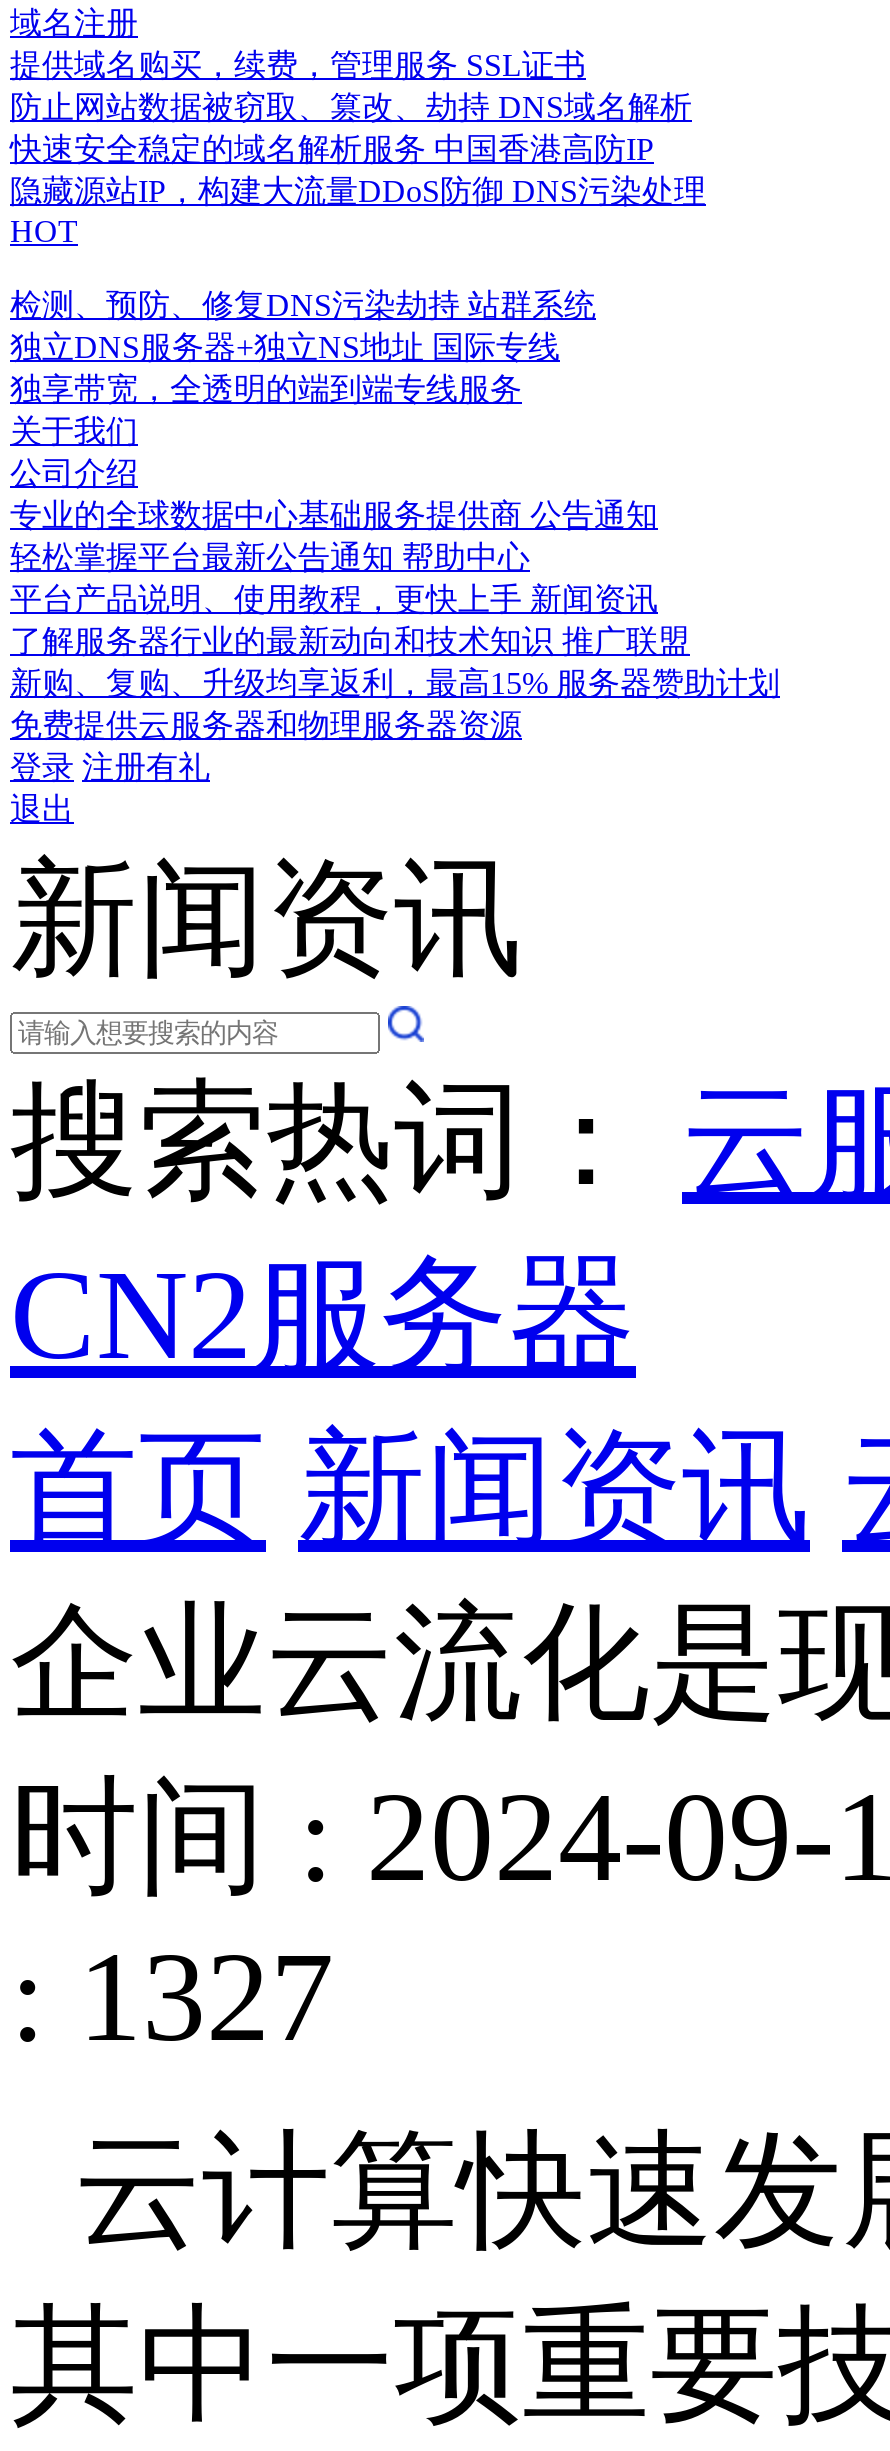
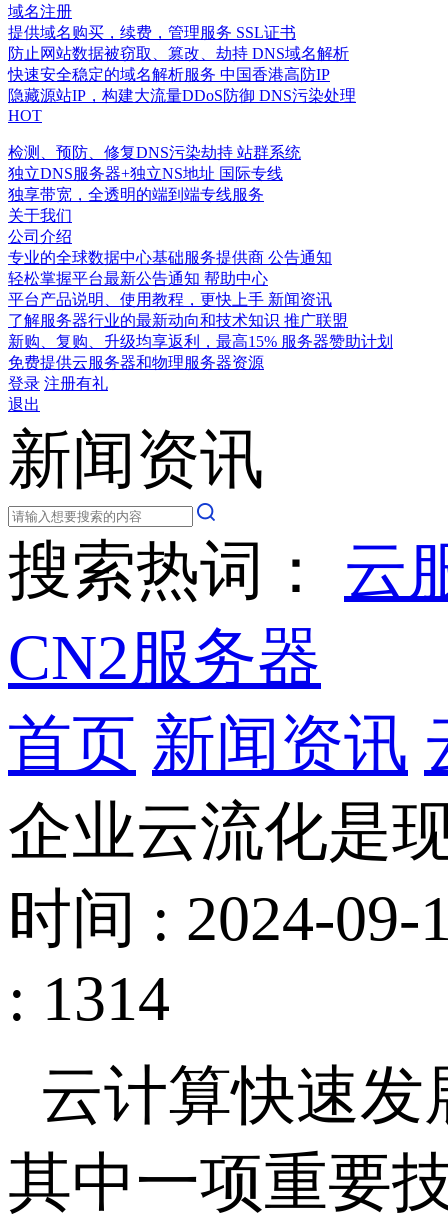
- : 1327
+ : 1314
